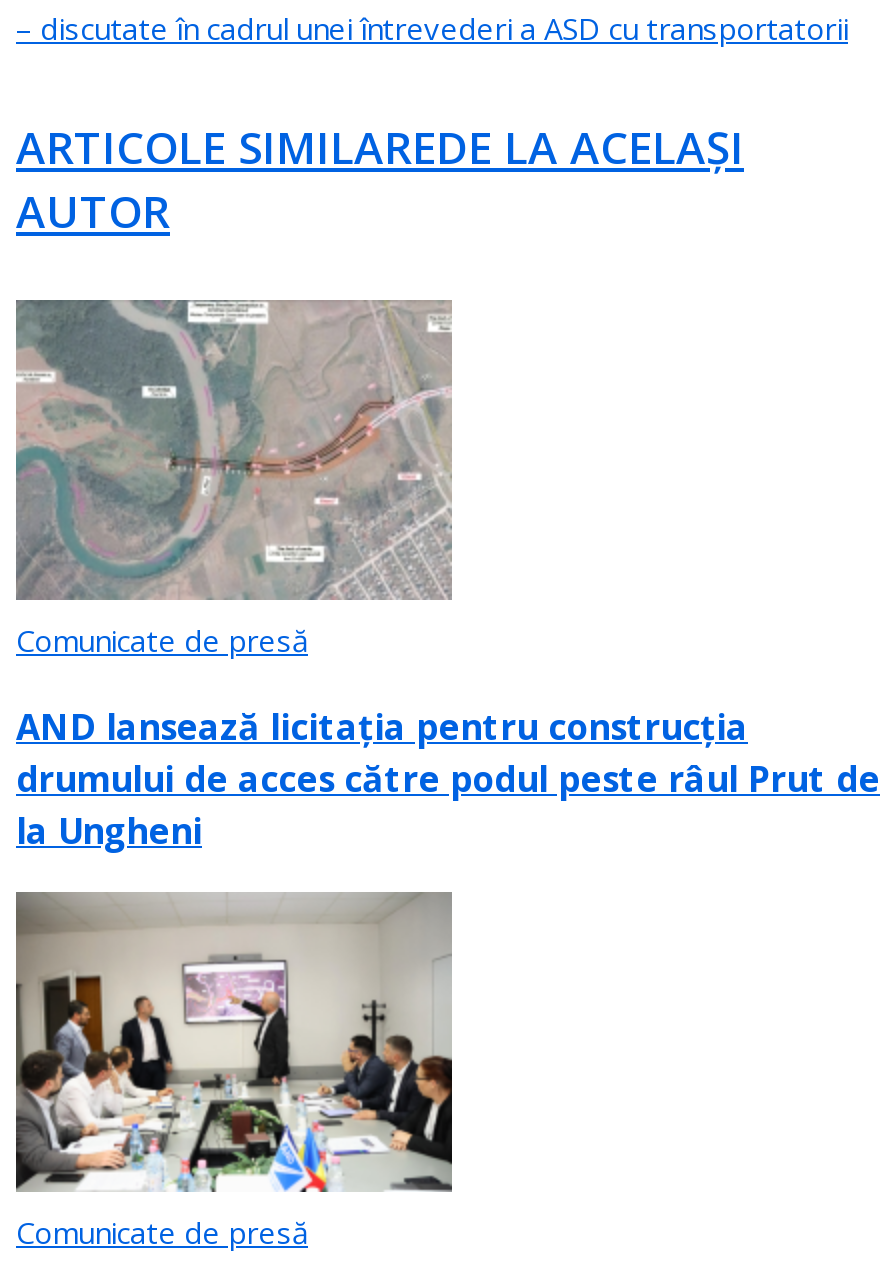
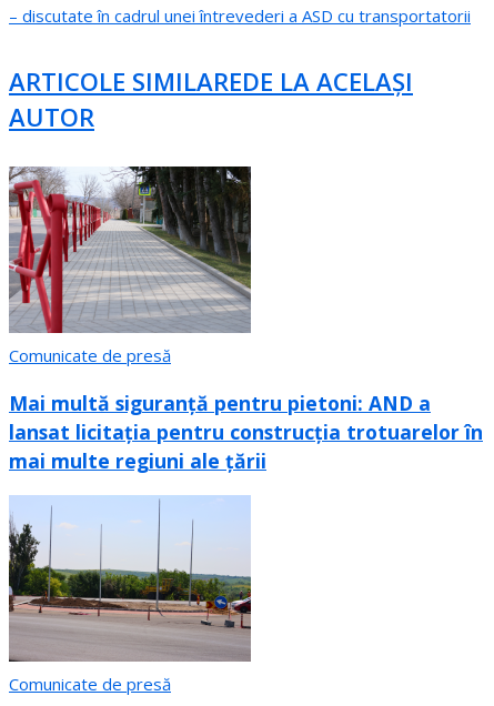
- [image]
+ [image]

- AND lansează licitația pentru construcția
- drumului de acces către podul peste râul Prut de
- la Ungheni
+ Mai multă siguranță pentru pietoni: AND a
+ lansat licitația pentru construcția trotuarelor în
+ mai multe regiuni ale țării

- [image]
+ [image]
